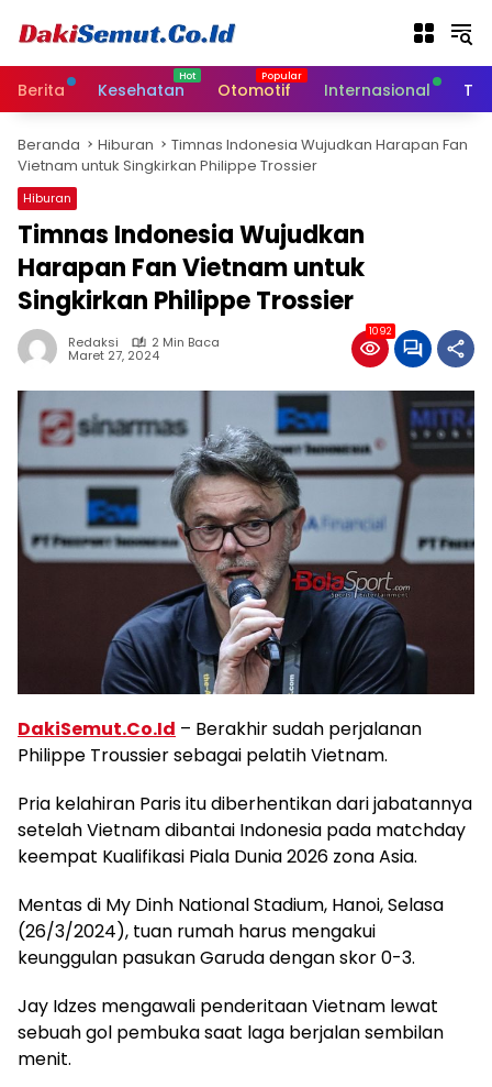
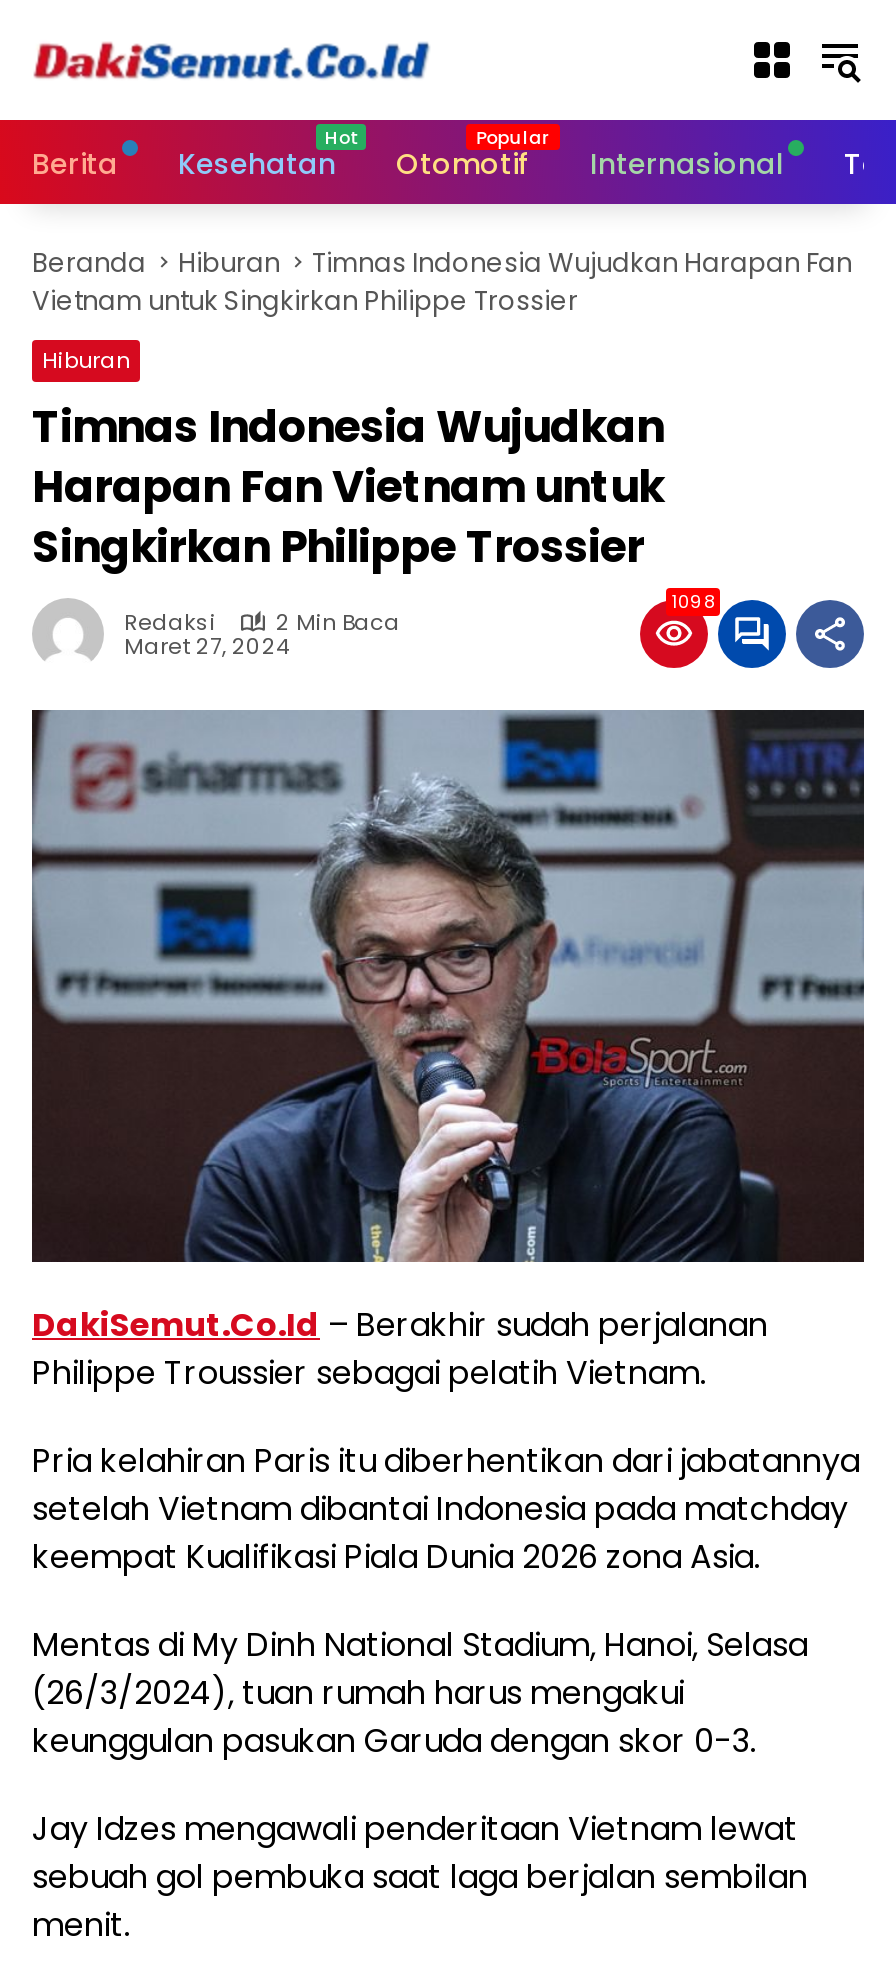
- 1092
+ 1098
